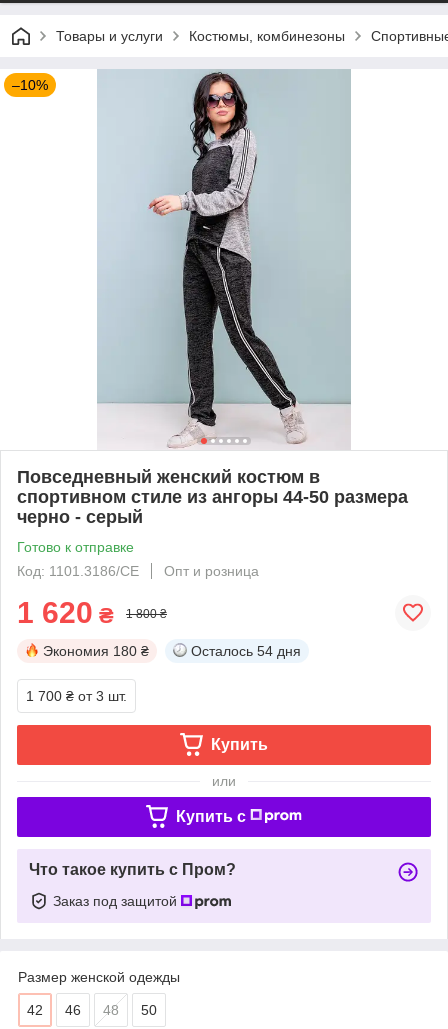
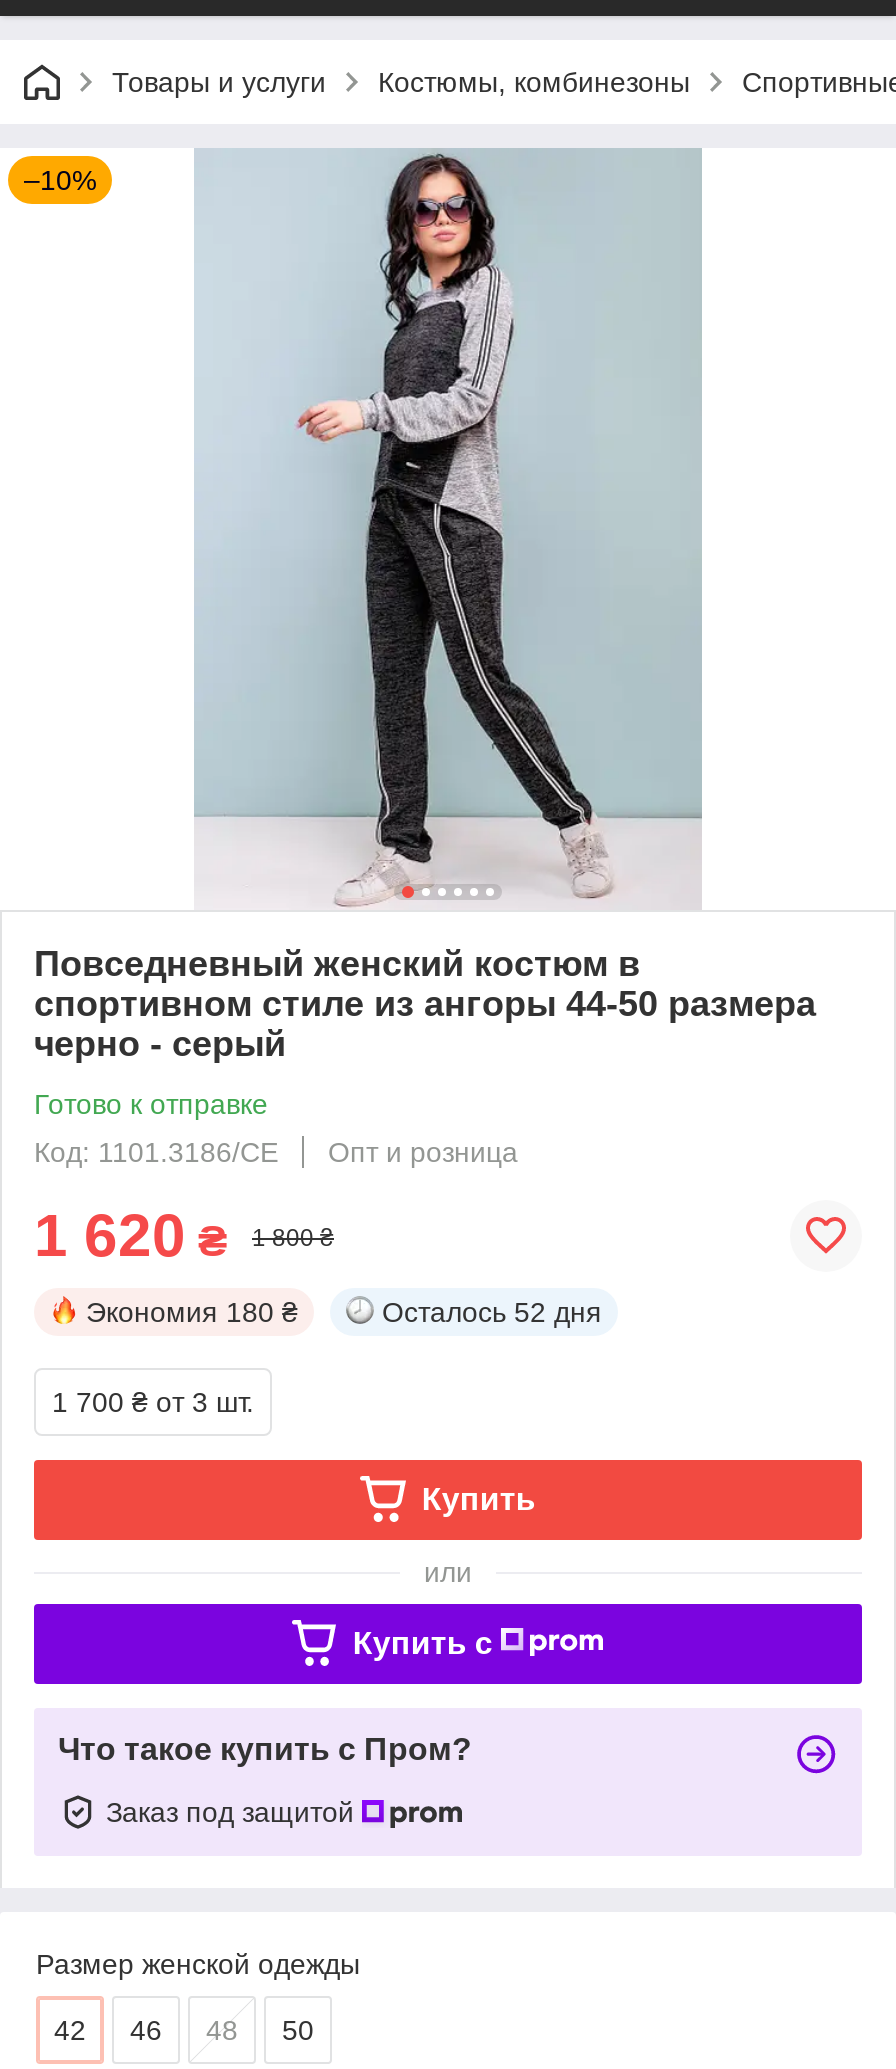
- Осталось 54 дня
+ Осталось 52 дня
